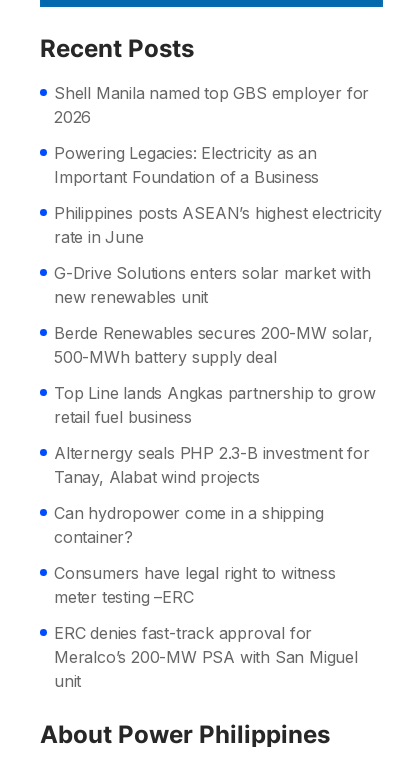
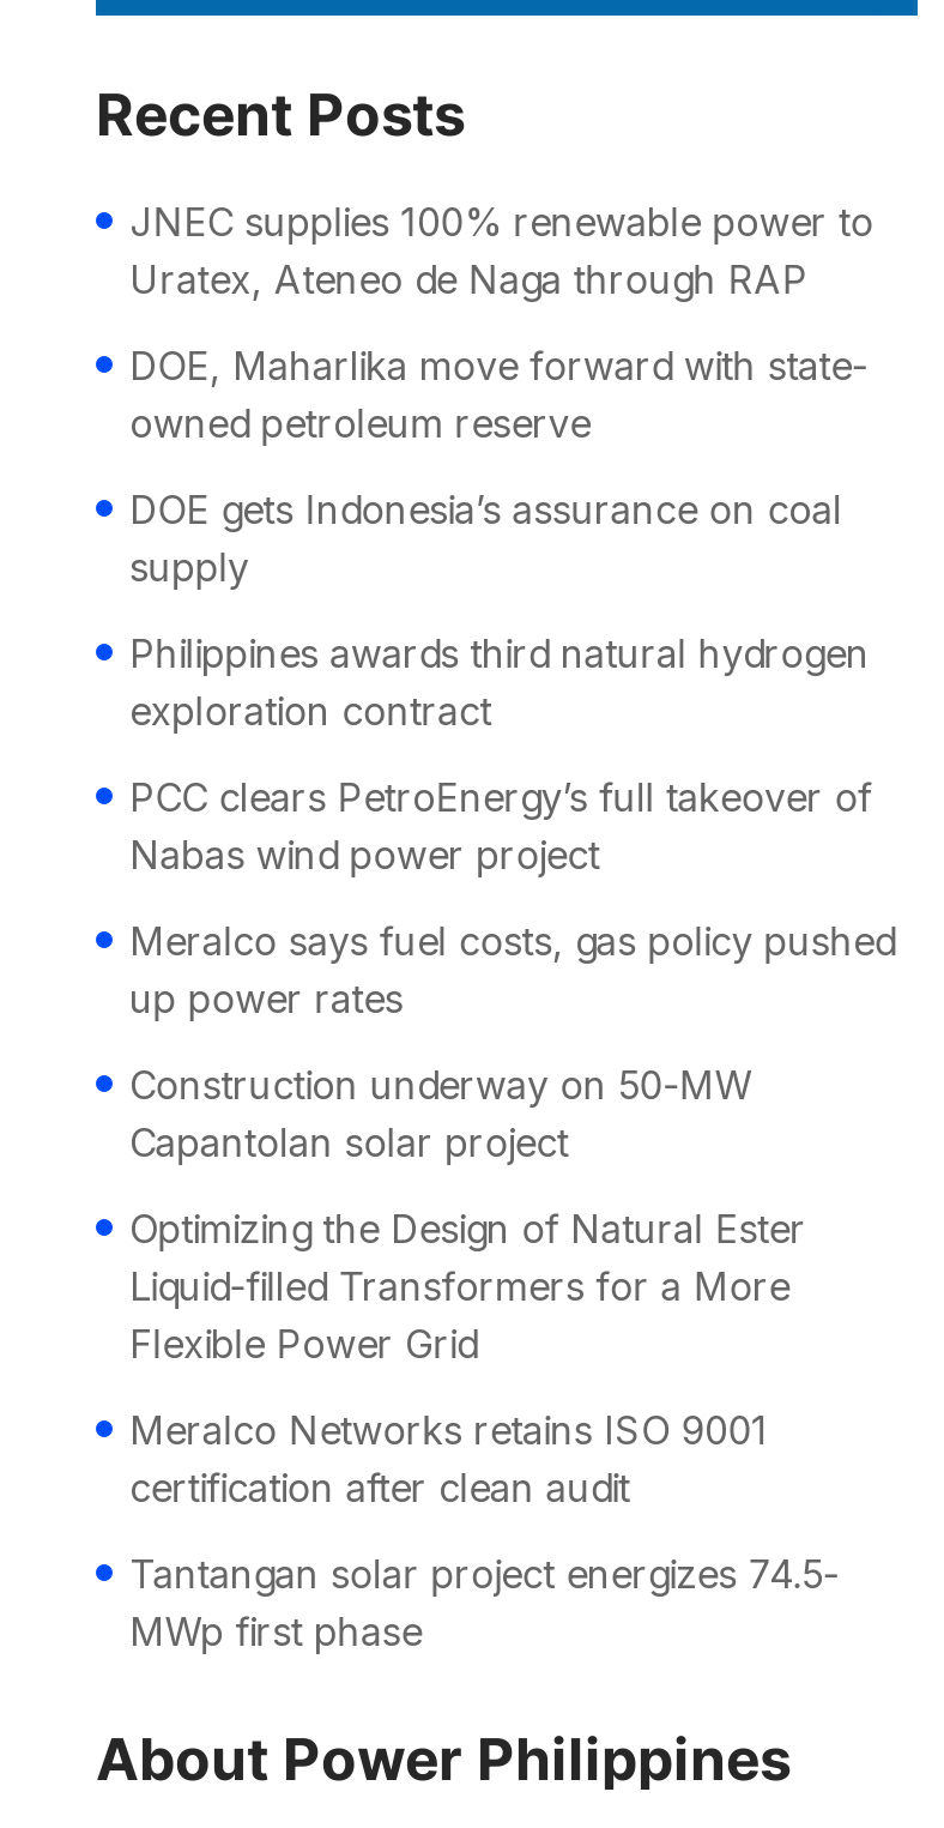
- Shell Manila named top GBS employer for
- 2026
+ JNEC supplies 100% renewable power to
+ Uratex, Ateneo de Naga through RAP

- Powering Legacies: Electricity as an
- Important Foundation of a Business
+ DOE, Maharlika move forward with state-
+ owned petroleum reserve

- Philippines posts ASEAN’s highest electricity
- rate in June
+ DOE gets Indonesia’s assurance on coal
+ supply

- G-Drive Solutions enters solar market with
- new renewables unit
+ Philippines awards third natural hydrogen
+ exploration contract

- Berde Renewables secures 200-MW solar,
- 500-MWh battery supply deal
+ PCC clears PetroEnergy’s full takeover of
+ Nabas wind power project

- Top Line lands Angkas partnership to grow
- retail fuel business
+ Meralco says fuel costs, gas policy pushed
+ up power rates

- Alternergy seals PHP 2.3-B investment for
- Tanay, Alabat wind projects
+ Construction underway on 50-MW
+ Capantolan solar project

- Can hydropower come in a shipping
- container?
+ Optimizing the Design of Natural Ester
+ Liquid-filled Transformers for a More
+ Flexible Power Grid

- Consumers have legal right to witness
- meter testing –ERC
+ Meralco Networks retains ISO 9001
+ certification after clean audit

- ERC denies fast-track approval for
- Meralco’s 200-MW PSA with San Miguel
- unit
+ Tantangan solar project energizes 74.5-
+ MWp first phase
